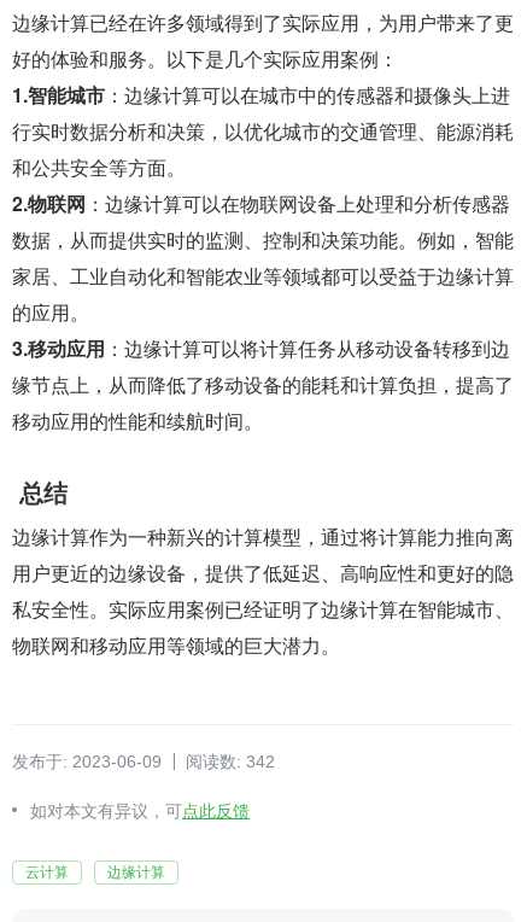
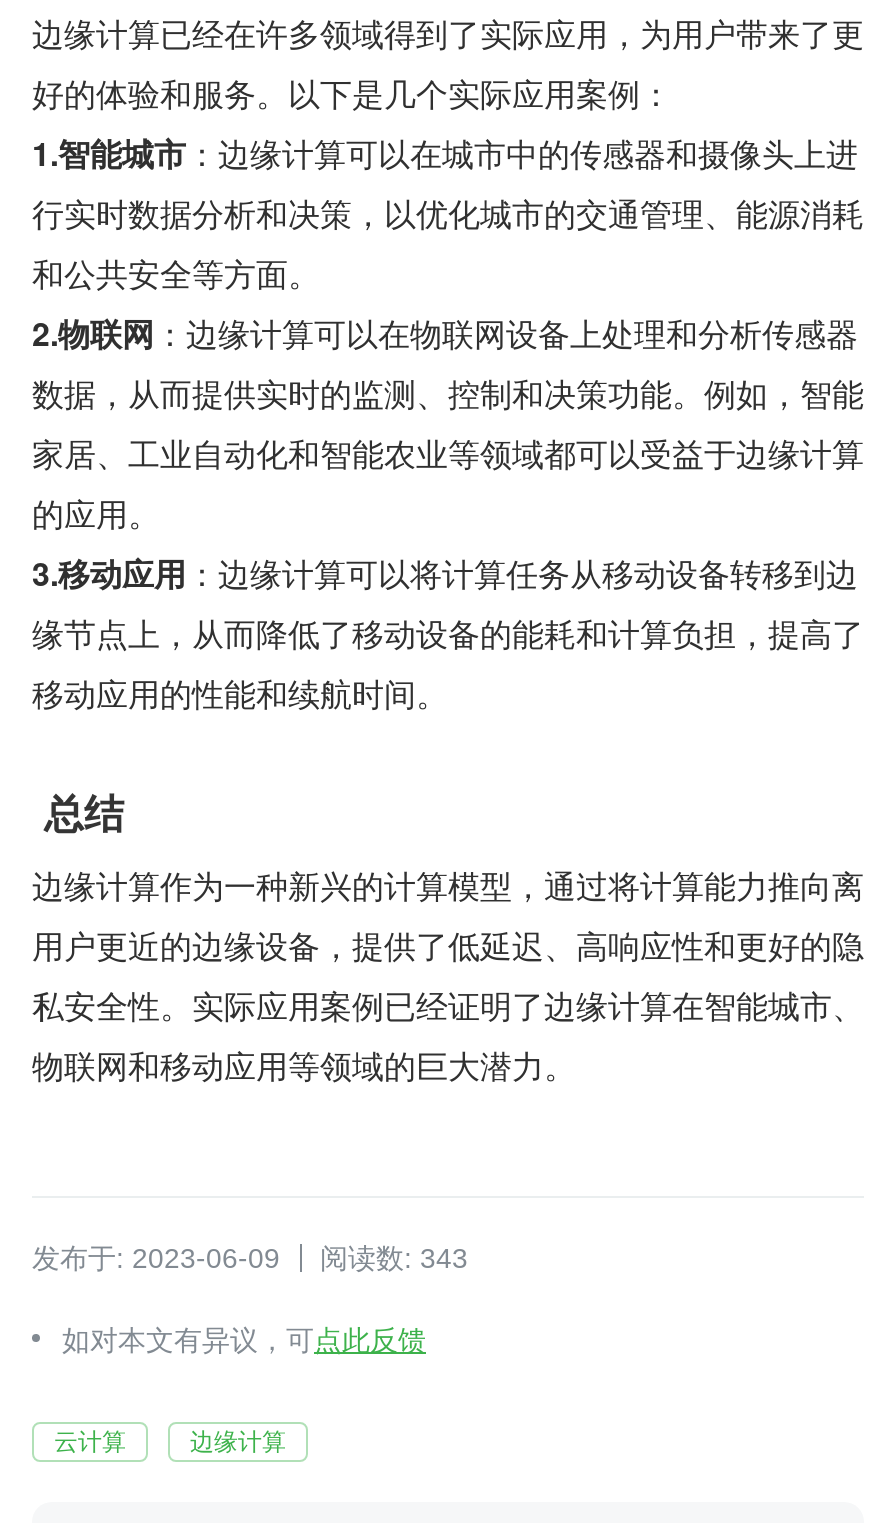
- 发布于: 2023-06-09 阅读数: 342
+ 发布于: 2023-06-09 阅读数: 343
